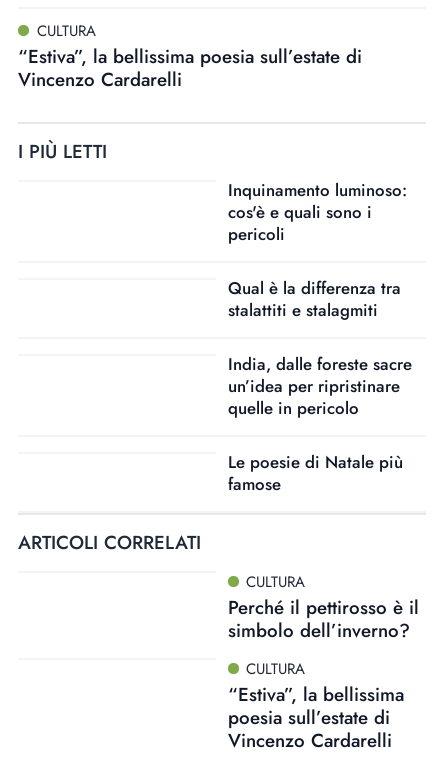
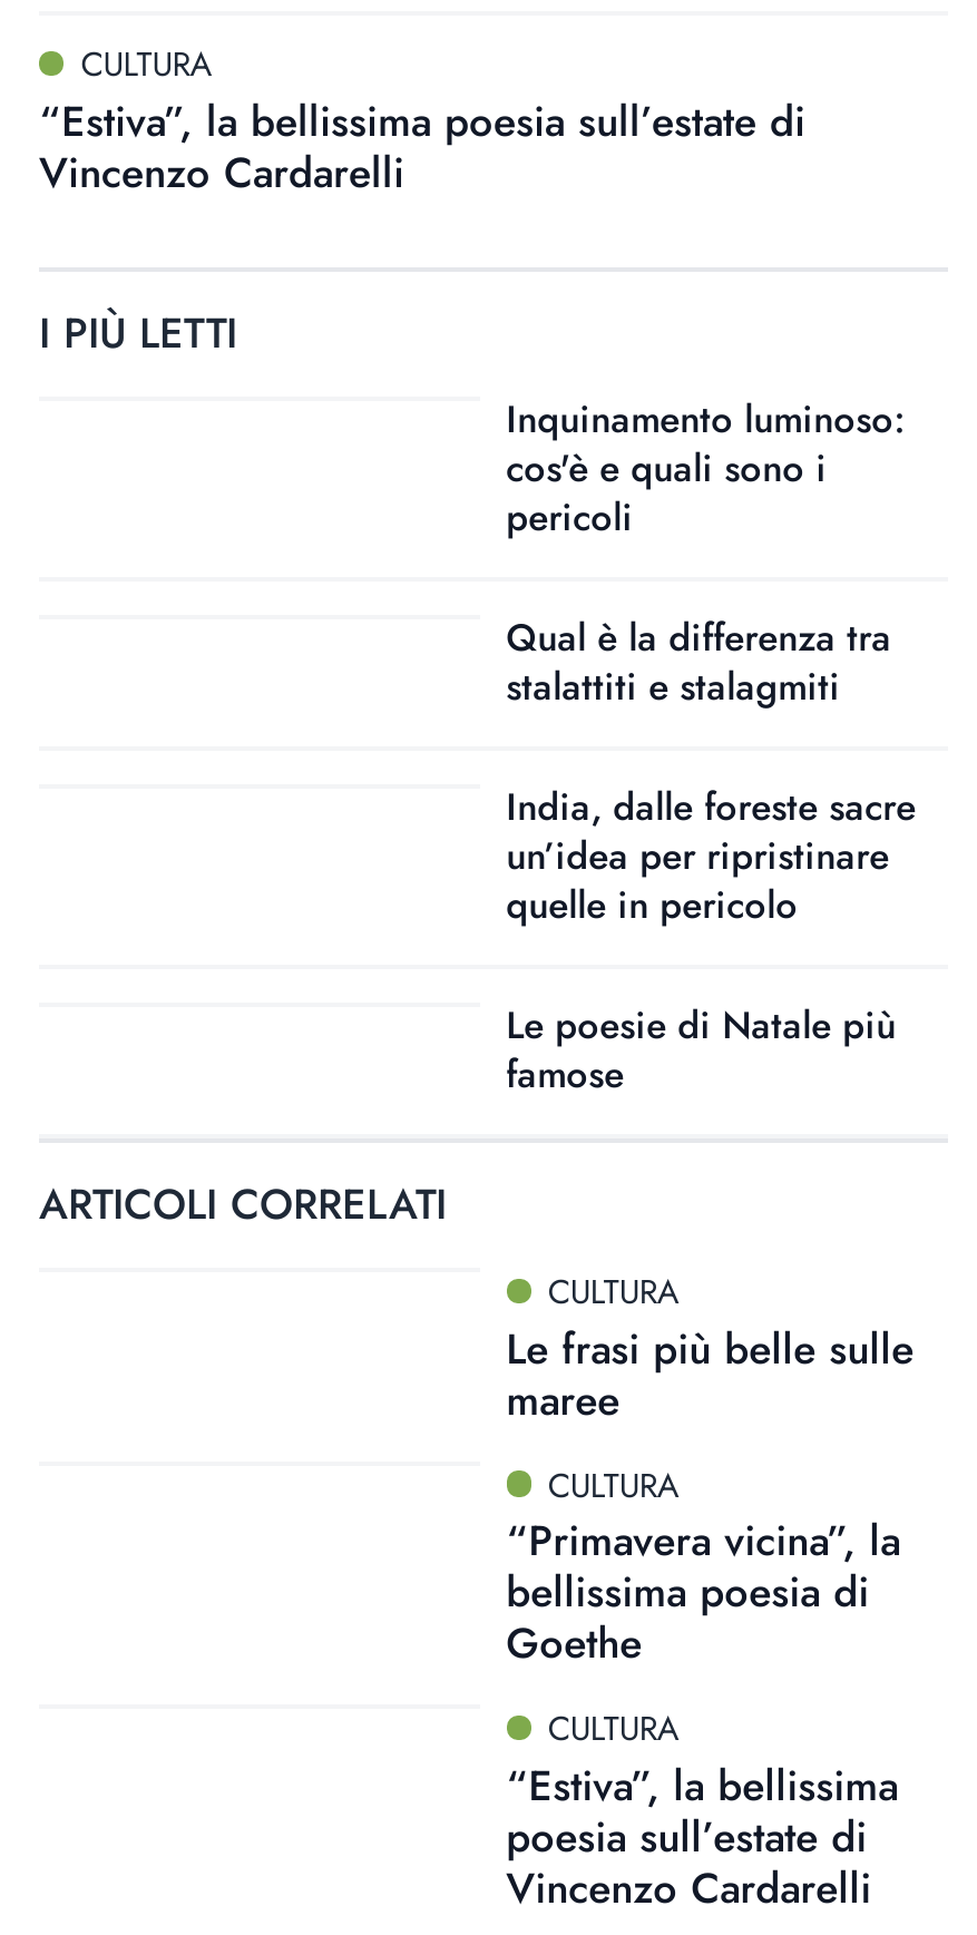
- Perché il pettirosso è il
- simbolo dell’inverno?
+ Le frasi più belle sulle
+ maree
+ CULTURA
+ “Primavera vicina”, la
+ bellissima poesia di
+ Goethe
